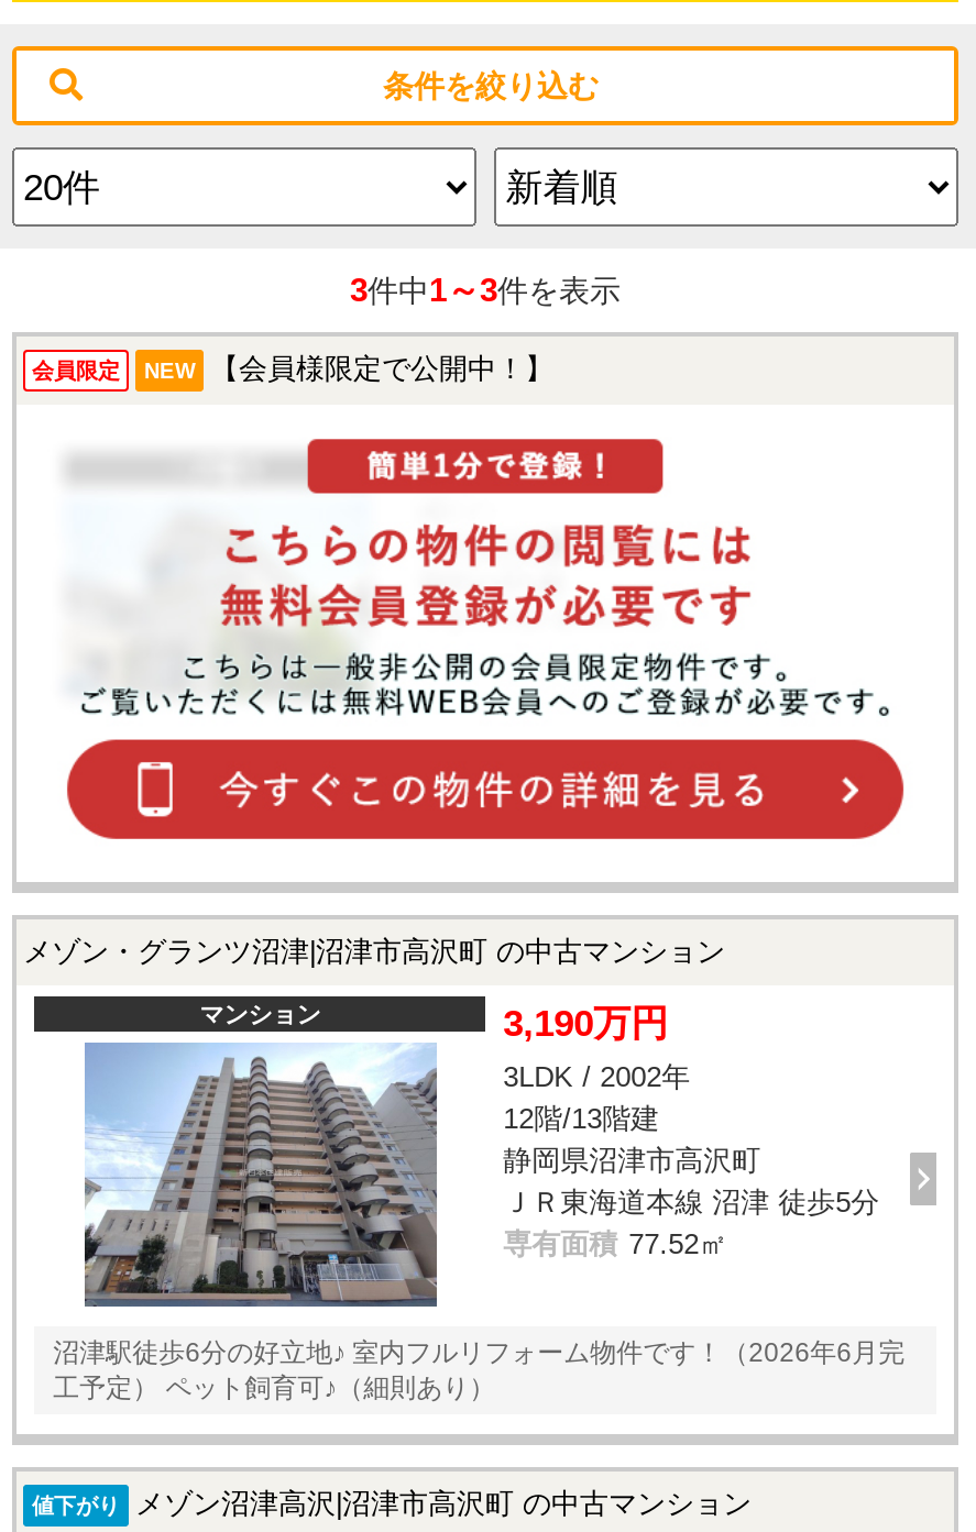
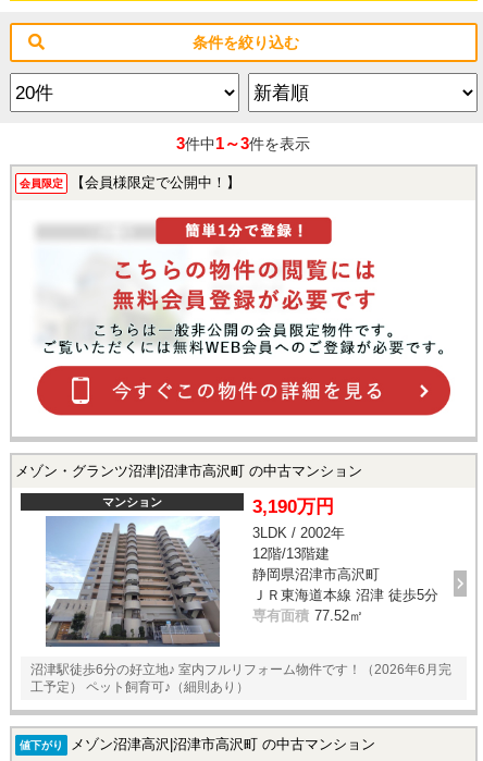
- NEW
